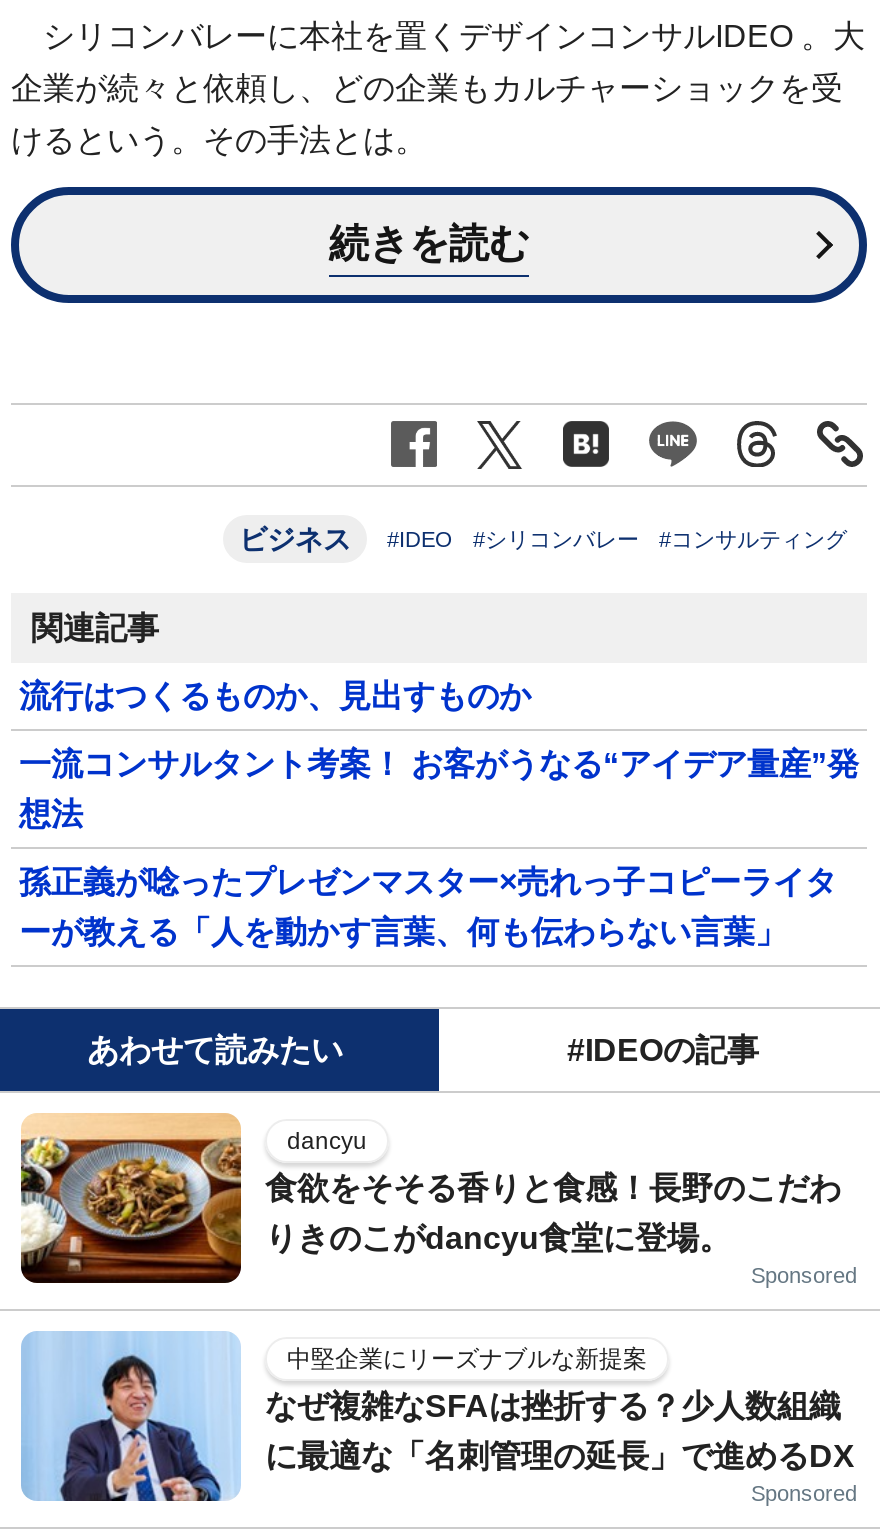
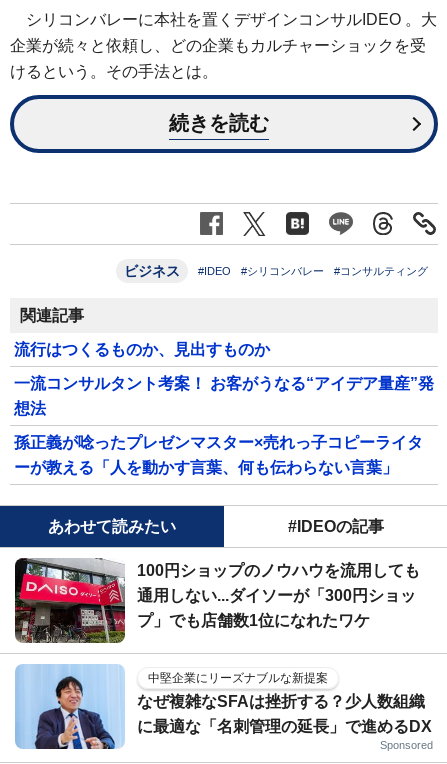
- [image]
- 食欲をそそる香りと食感！長野のこだわ
+ [image]
+ 通用しない...ダイソーが「300円ショッ

- dancyu
+ 100円ショップのノウハウを流用しても

- りきのこがdancyu食堂に登場。
- Sponsored
+ プ」でも店舗数1位になれたワケ
